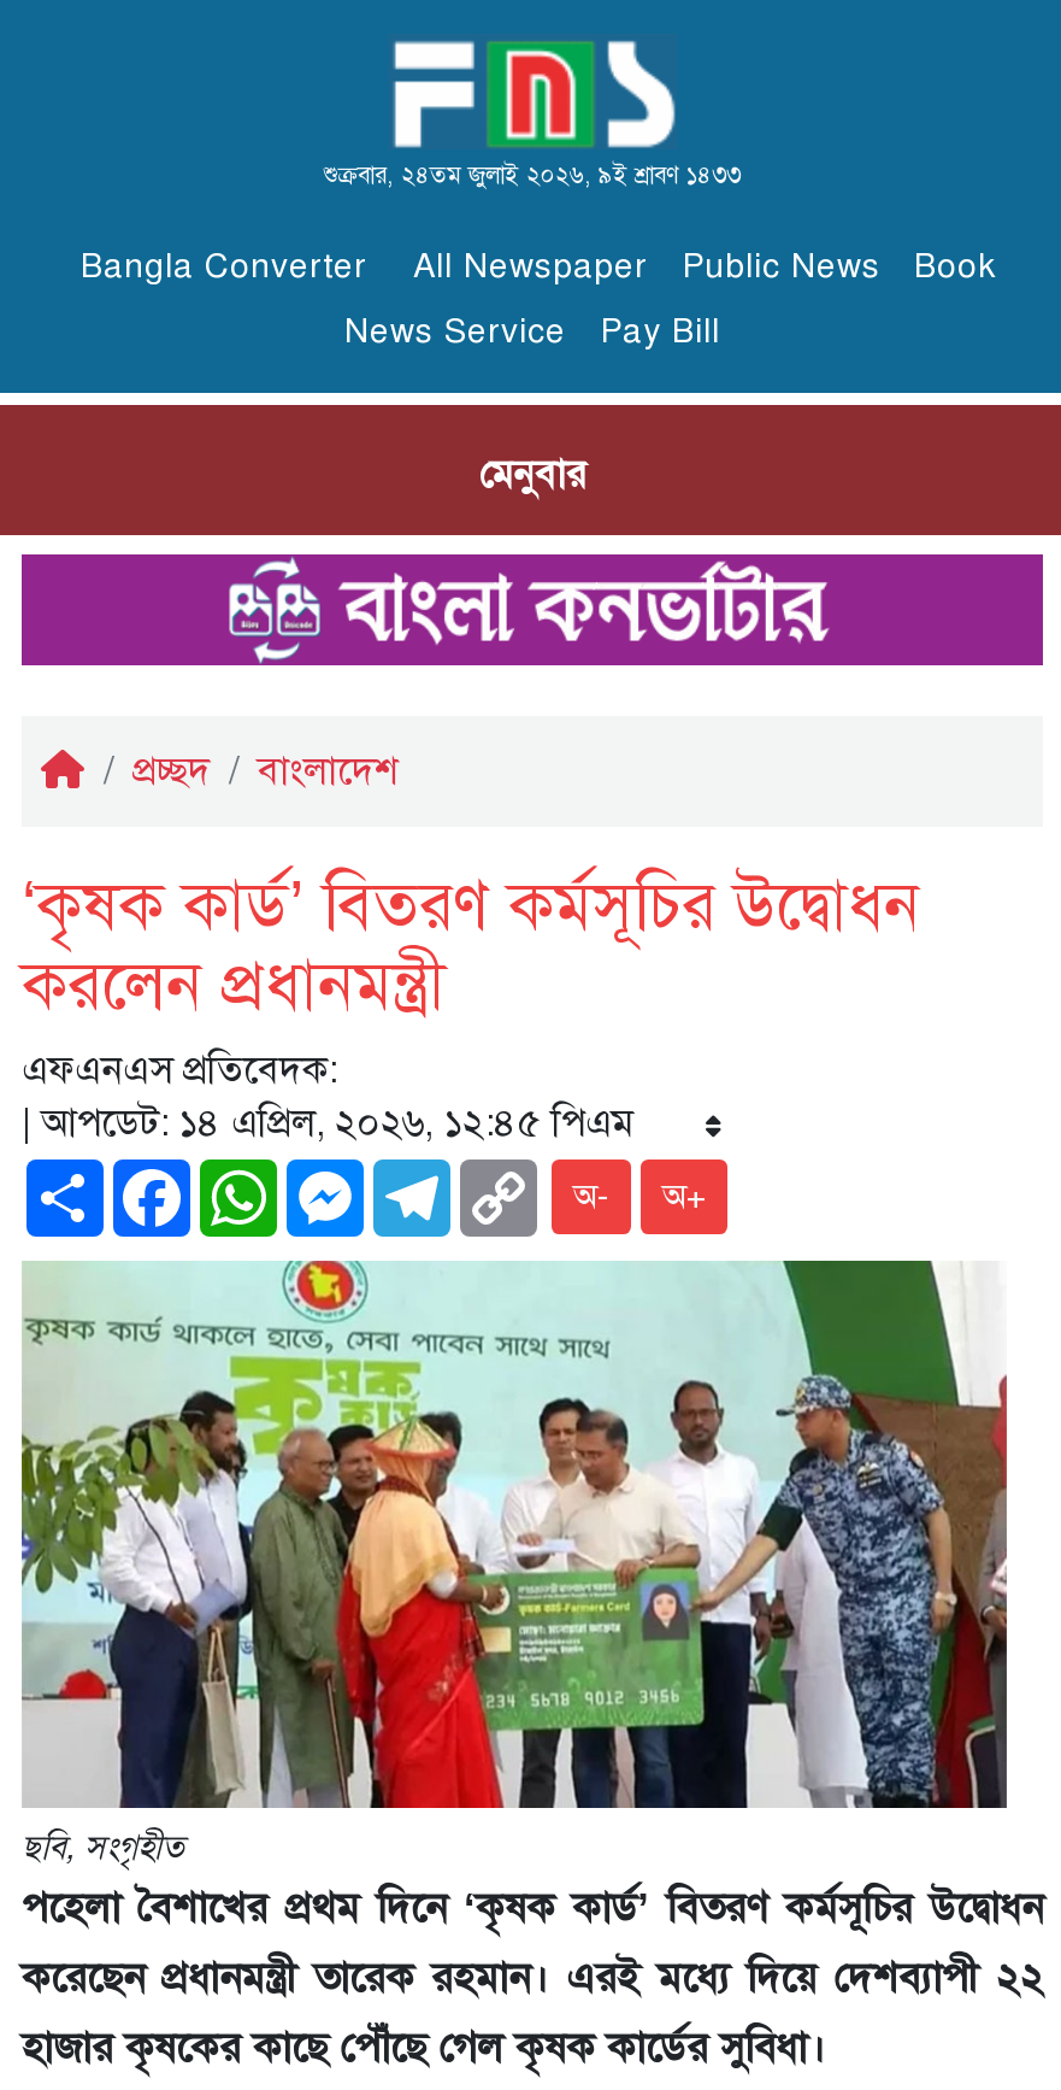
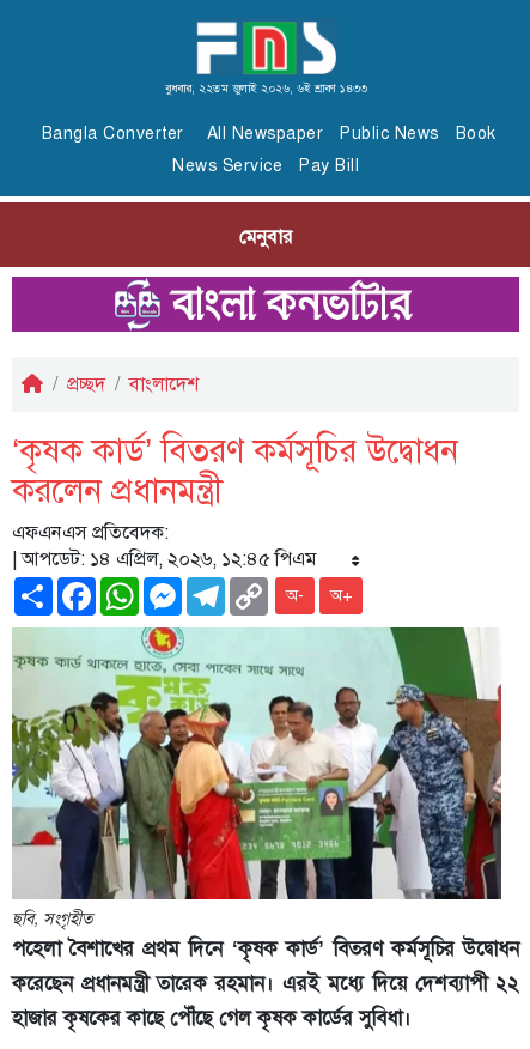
- শুক্রবার, ২৪তম জুলাই ২০২৬, ৯ই শ্রাবণ ১৪৩৩
+ বুধবার, ২২তম জুলাই ২০২৬, ৬ই শ্রাবণ ১৪৩৩
